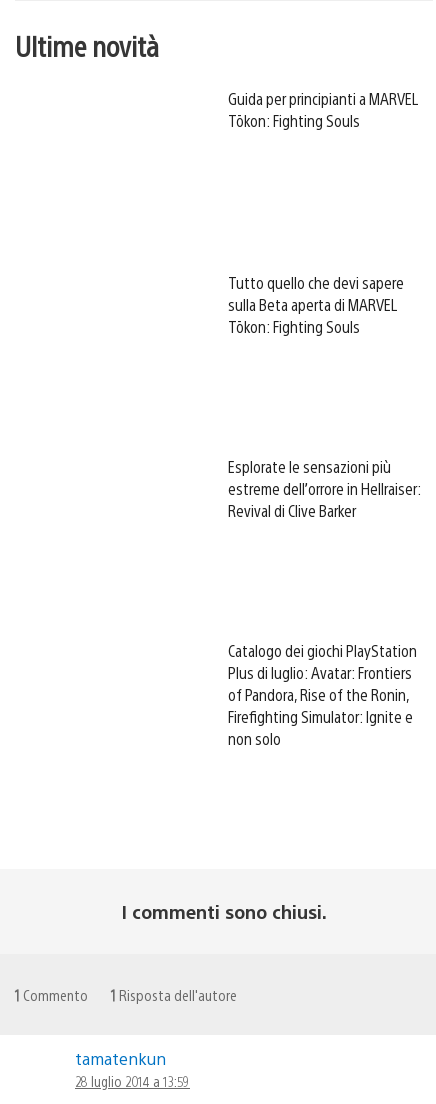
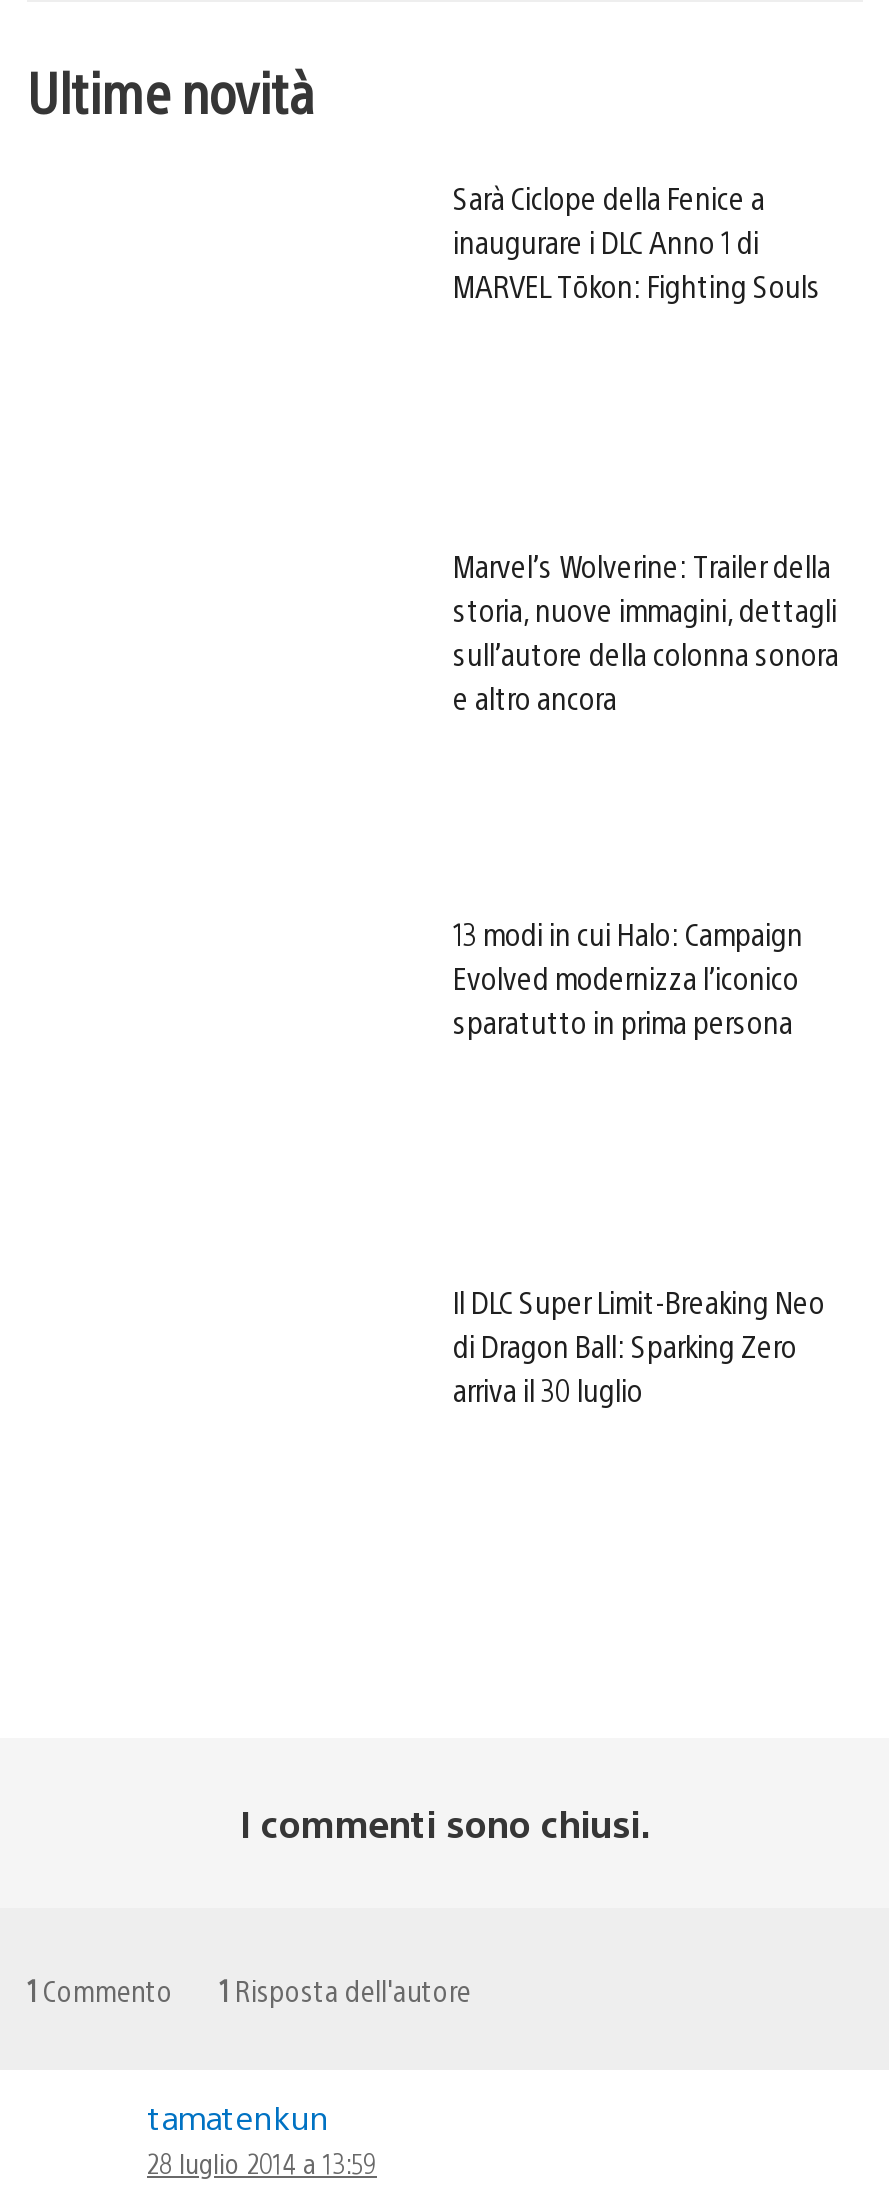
- Guida per principianti a MARVEL
- Tōkon: Fighting Souls
+ Sarà Ciclope della Fenice a
+ inaugurare i DLC Anno 1 di
+ MARVEL Tōkon: Fighting Souls

- Tutto quello che devi sapere
- sulla Beta aperta di MARVEL
- Tōkon: Fighting Souls
+ Marvel’s Wolverine: Trailer della
+ storia, nuove immagini, dettagli
+ sull’autore della colonna sonora
+ e altro ancora

- Esplorate le sensazioni più
- estreme dell’orrore in Hellraiser:
- Revival di Clive Barker
+ 13 modi in cui Halo: Campaign
+ Evolved modernizza l’iconico
+ sparatutto in prima persona

- Catalogo dei giochi PlayStation
- Plus di luglio: Avatar: Frontiers
- of Pandora, Rise of the Ronin,
- Firefighting Simulator: Ignite e
- non solo
+ Il DLC Super Limit-Breaking Neo
+ di Dragon Ball: Sparking Zero
+ arriva il 30 luglio
